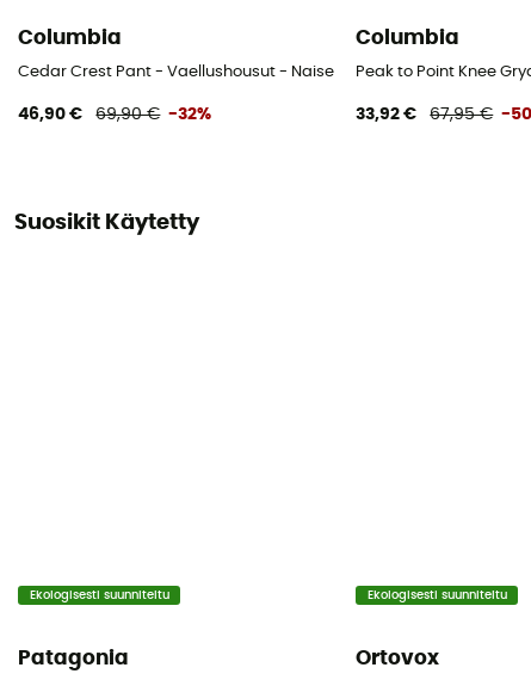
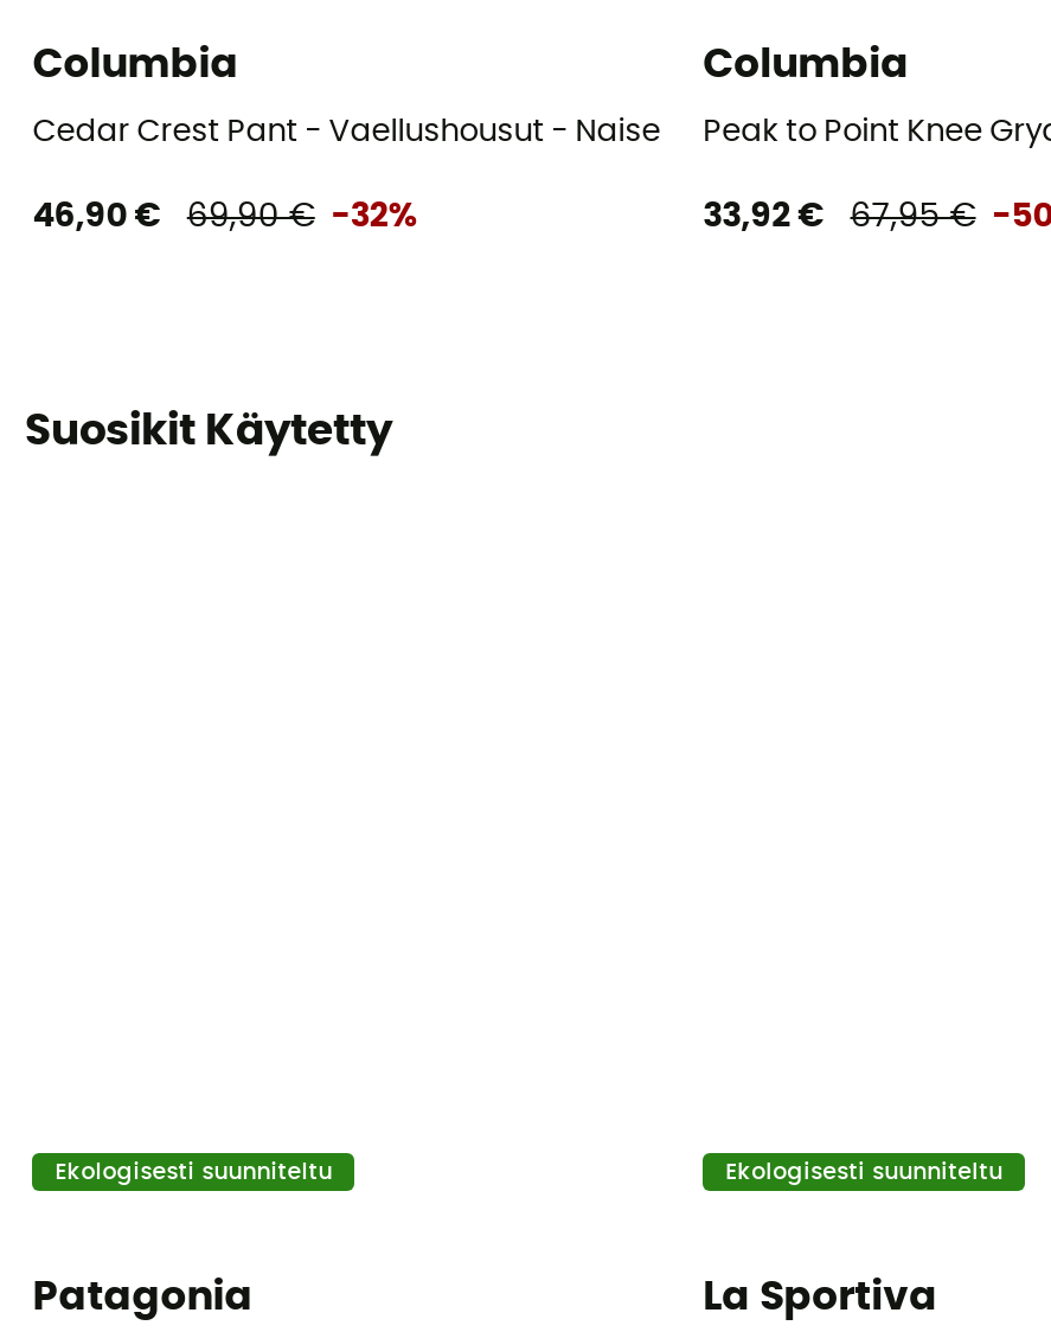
- Ortovox
+ La Sportiva
